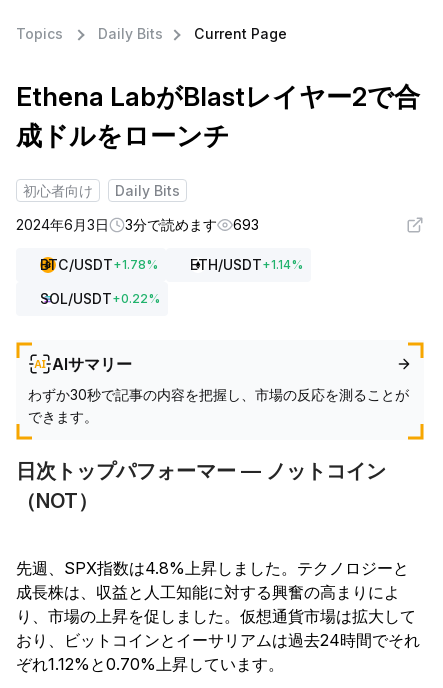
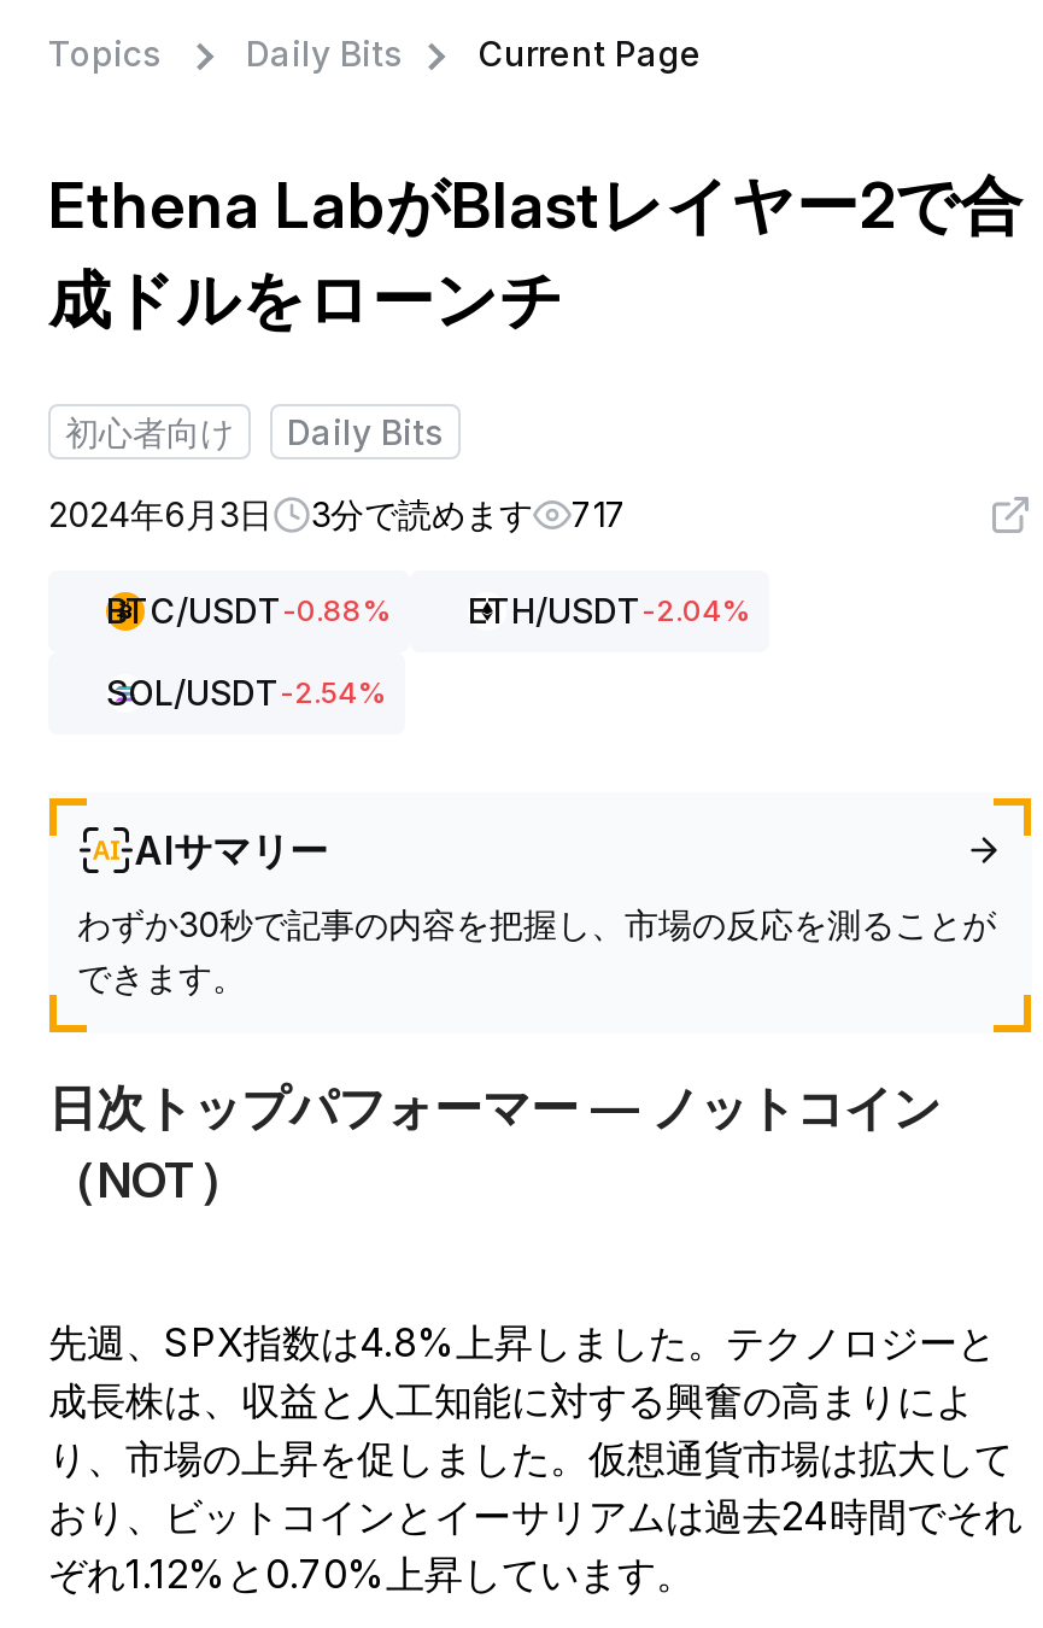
- 2024年6月3日 3分で読めます 693
+ 2024年6月3日 3分で読めます 717

- BTC/USDT + 1.78%
- ETH/USDT + 1.14%
+ BTC/USDT-0.88%
+ ETH/USDT-2.04%

- SOL/USDT + 0.22%
+ SOL/USDT-2.54%
